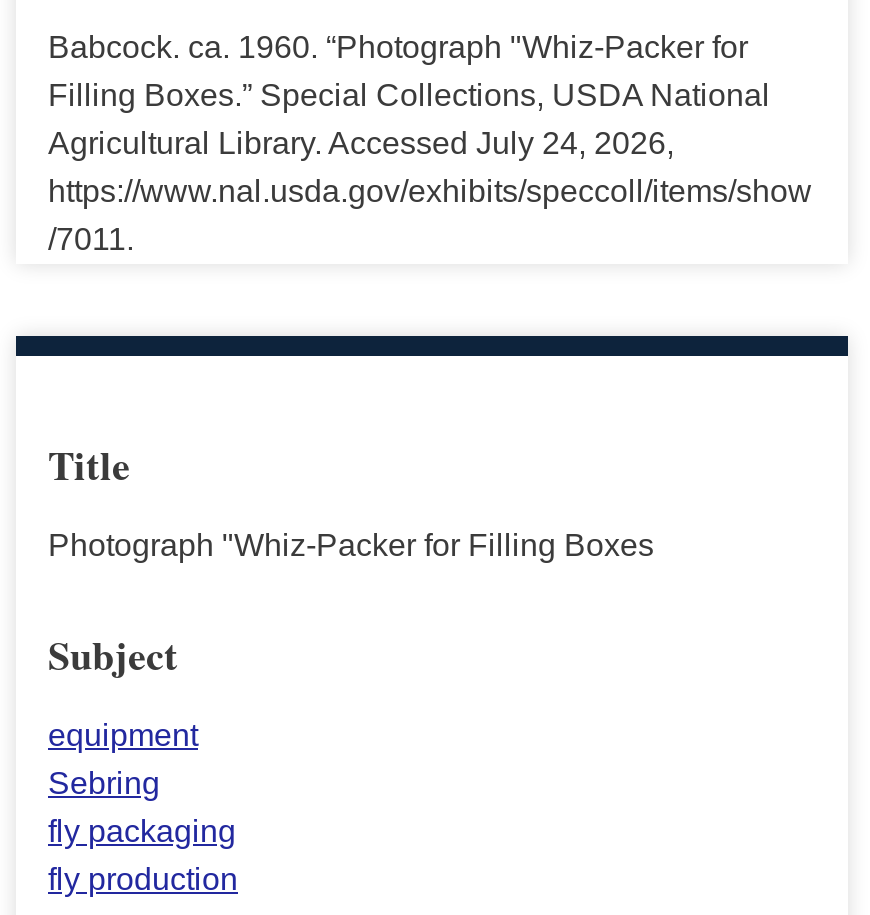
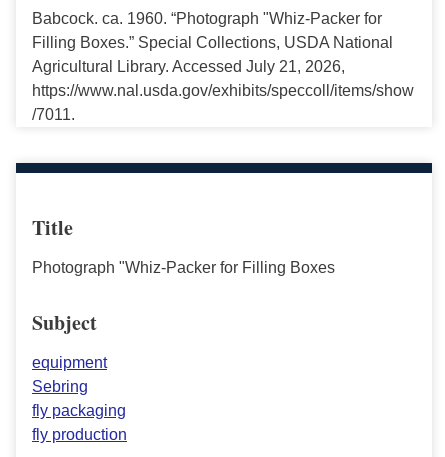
- Agricultural Library. Accessed July 24, 2026,
+ Agricultural Library. Accessed July 21, 2026,
